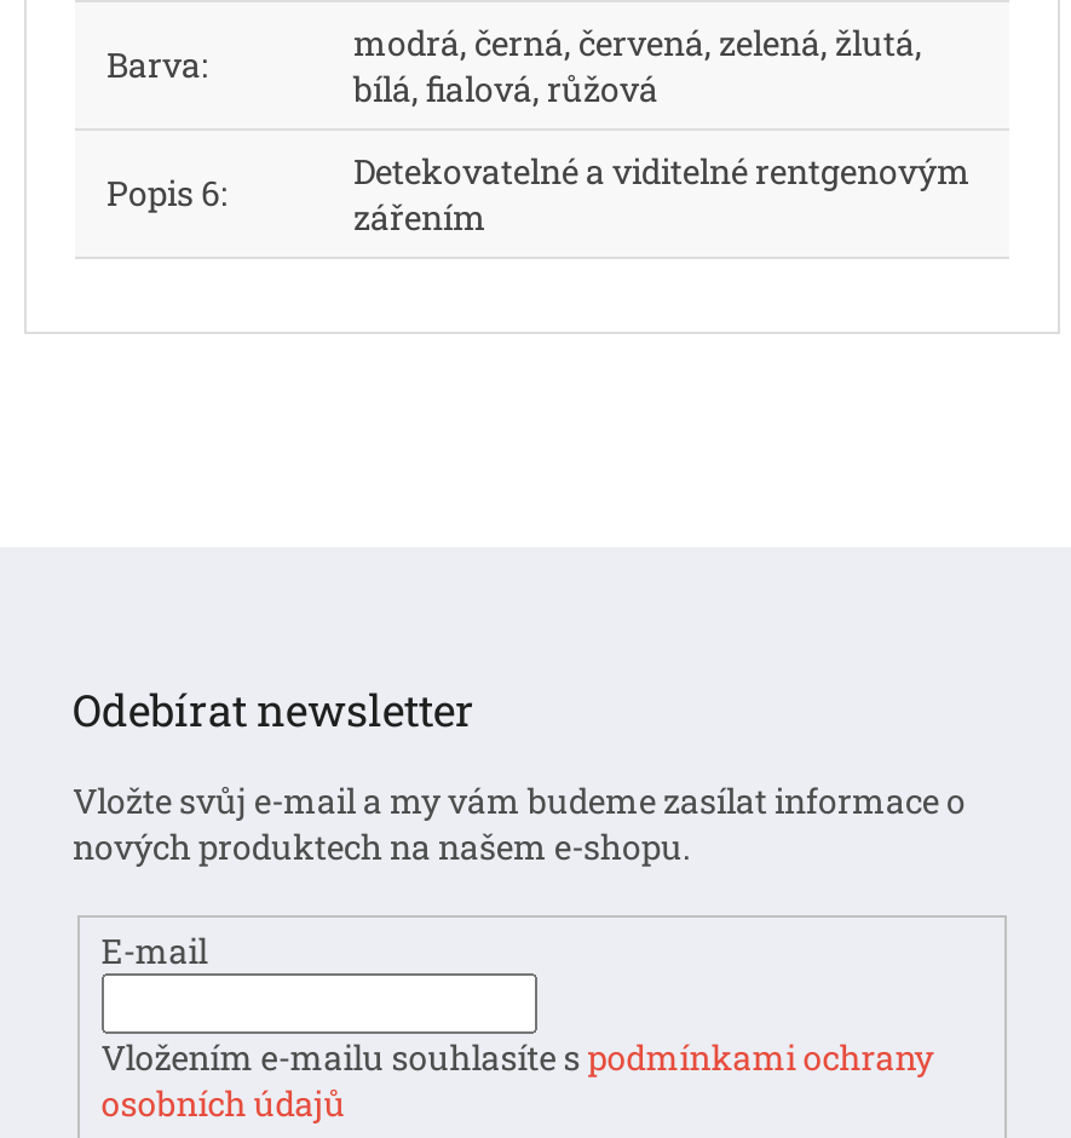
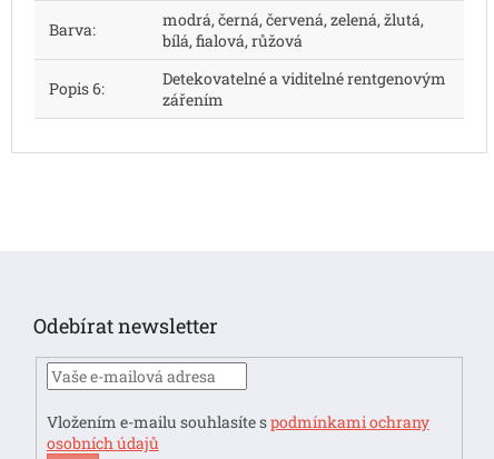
- Vložte svůj e-mail a my vám budeme zasílat informace o
- nových produktech na našem e-shopu.
- E-mail
